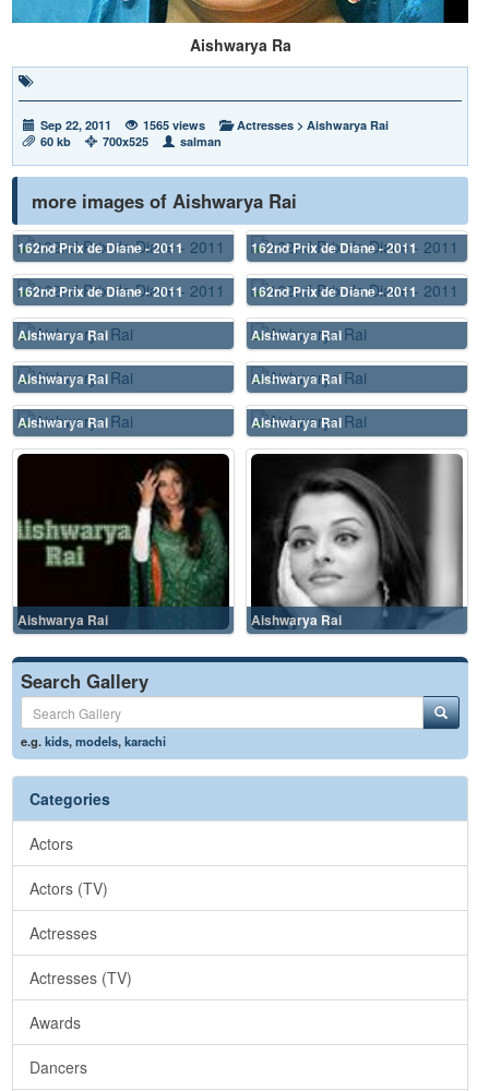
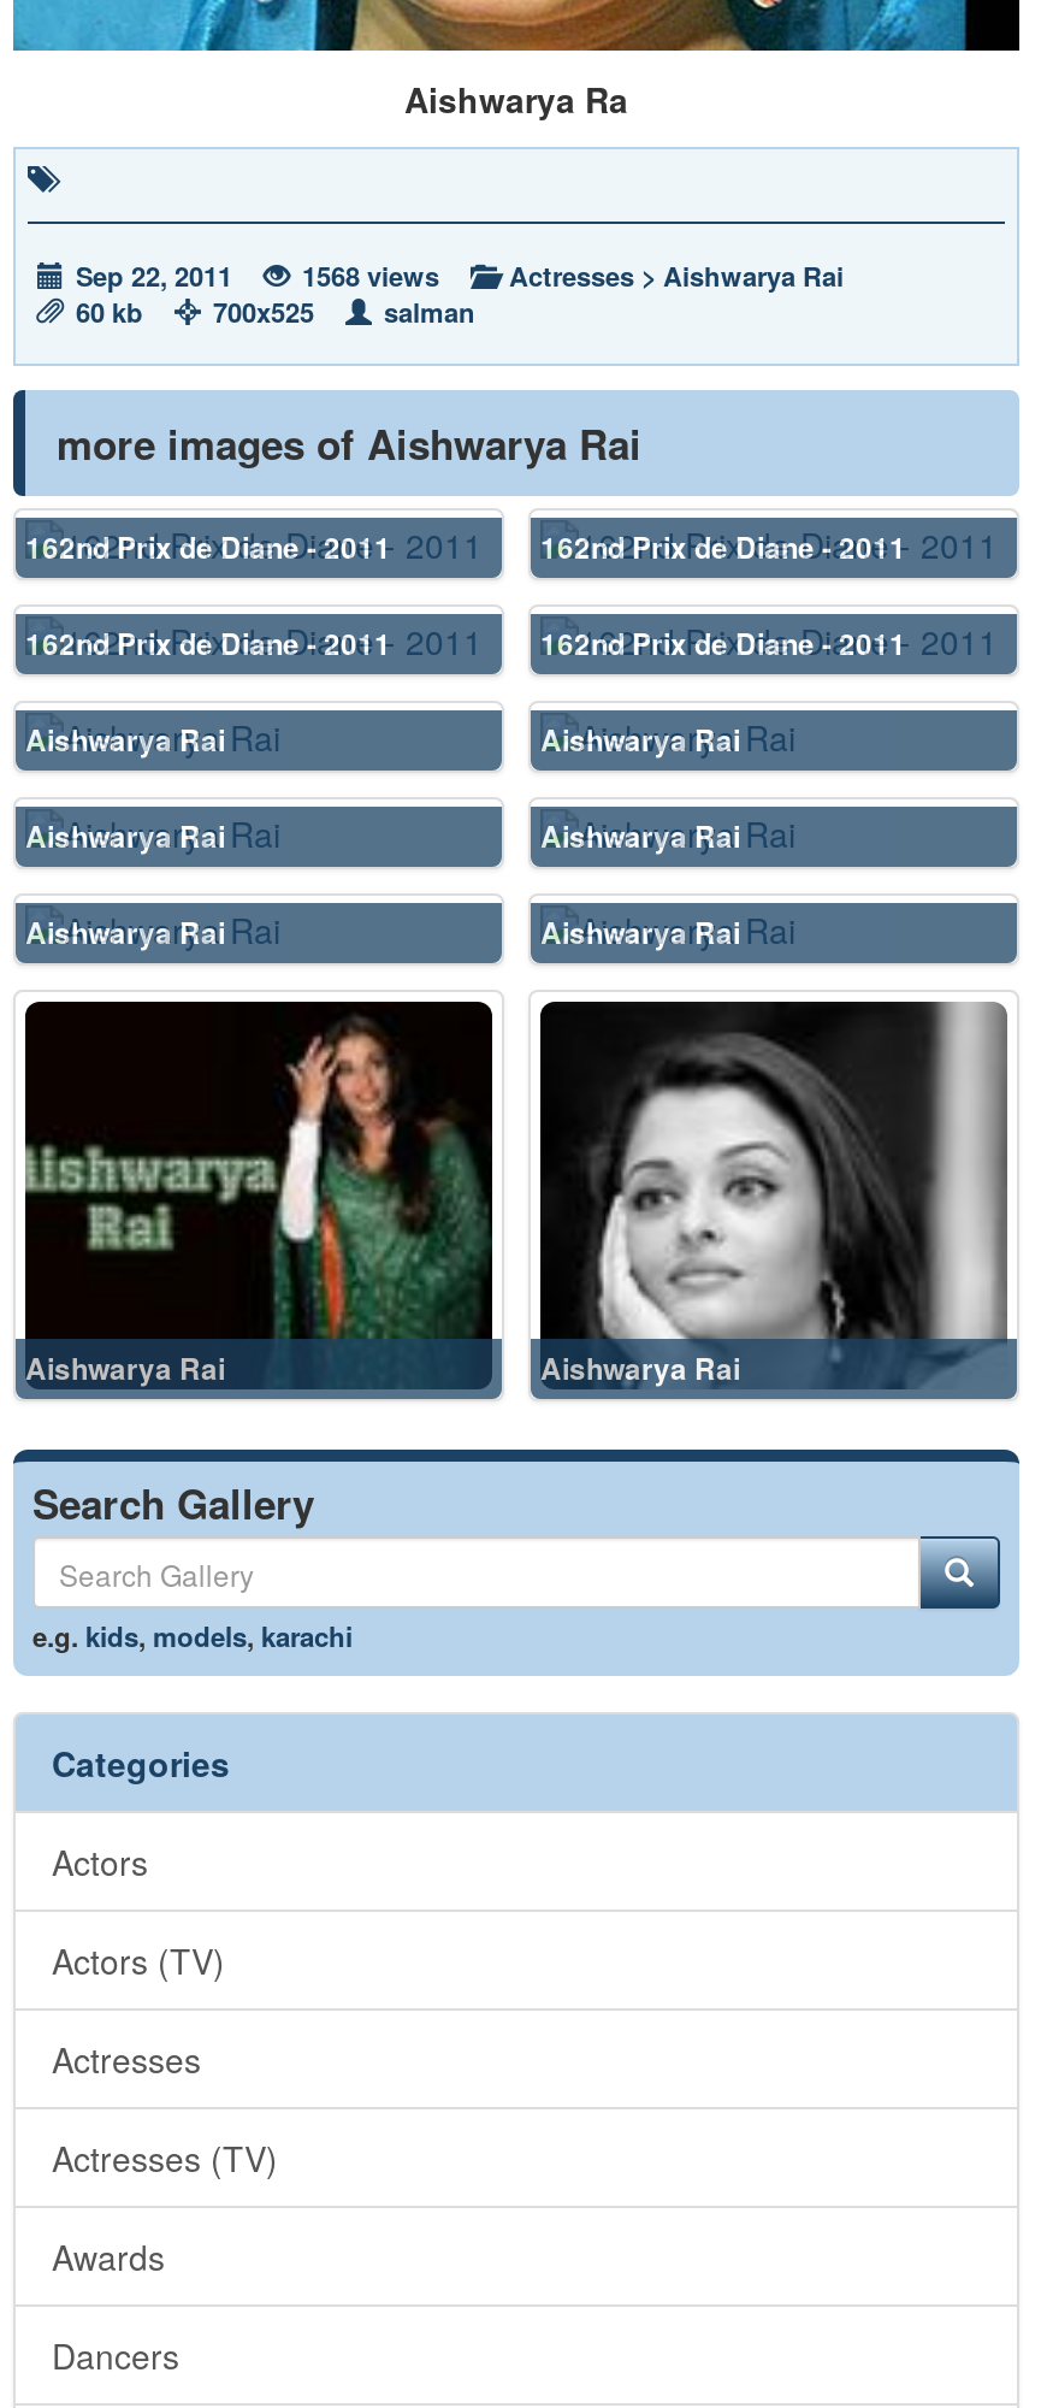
- Sep 22, 2011 1565 views Actresses > Aishwarya Rai
+ Sep 22, 2011 1568 views Actresses > Aishwarya Rai
